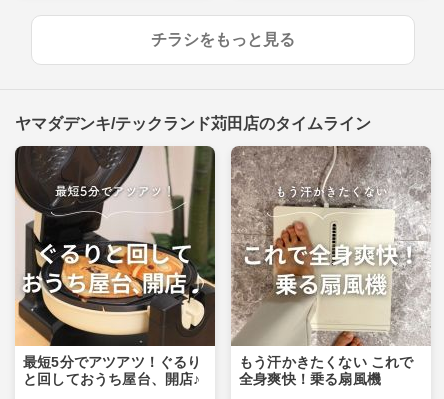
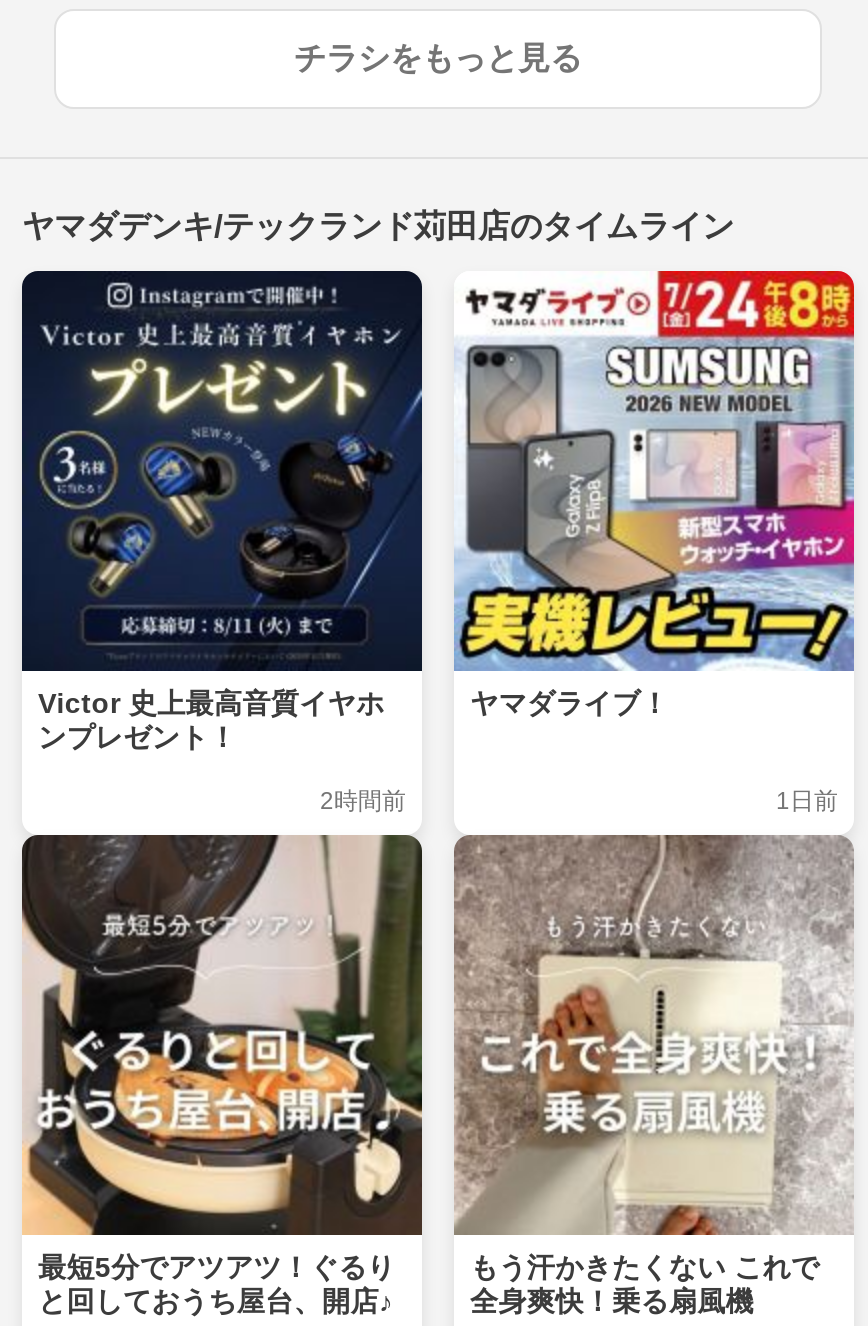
+ [image]
+ Victor 史上最高音質イヤホ
+ ンプレゼント！
+ 2時間前

+ [image]
+ ヤマダライブ！
+ 1日前
